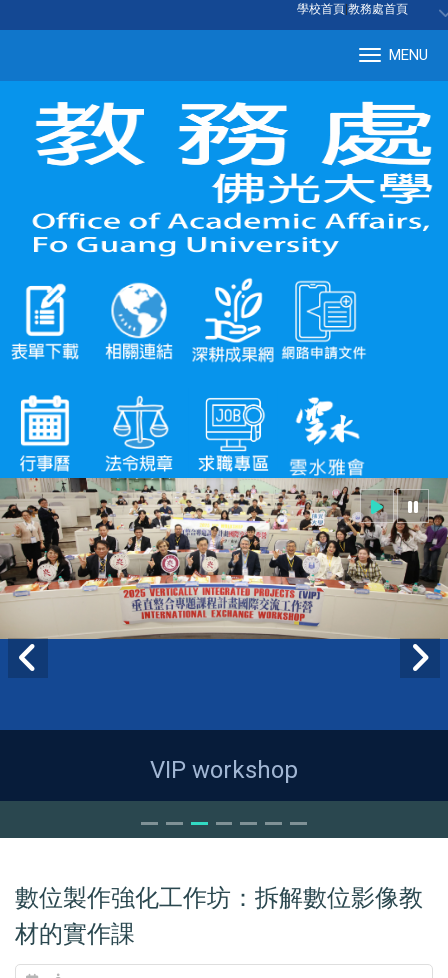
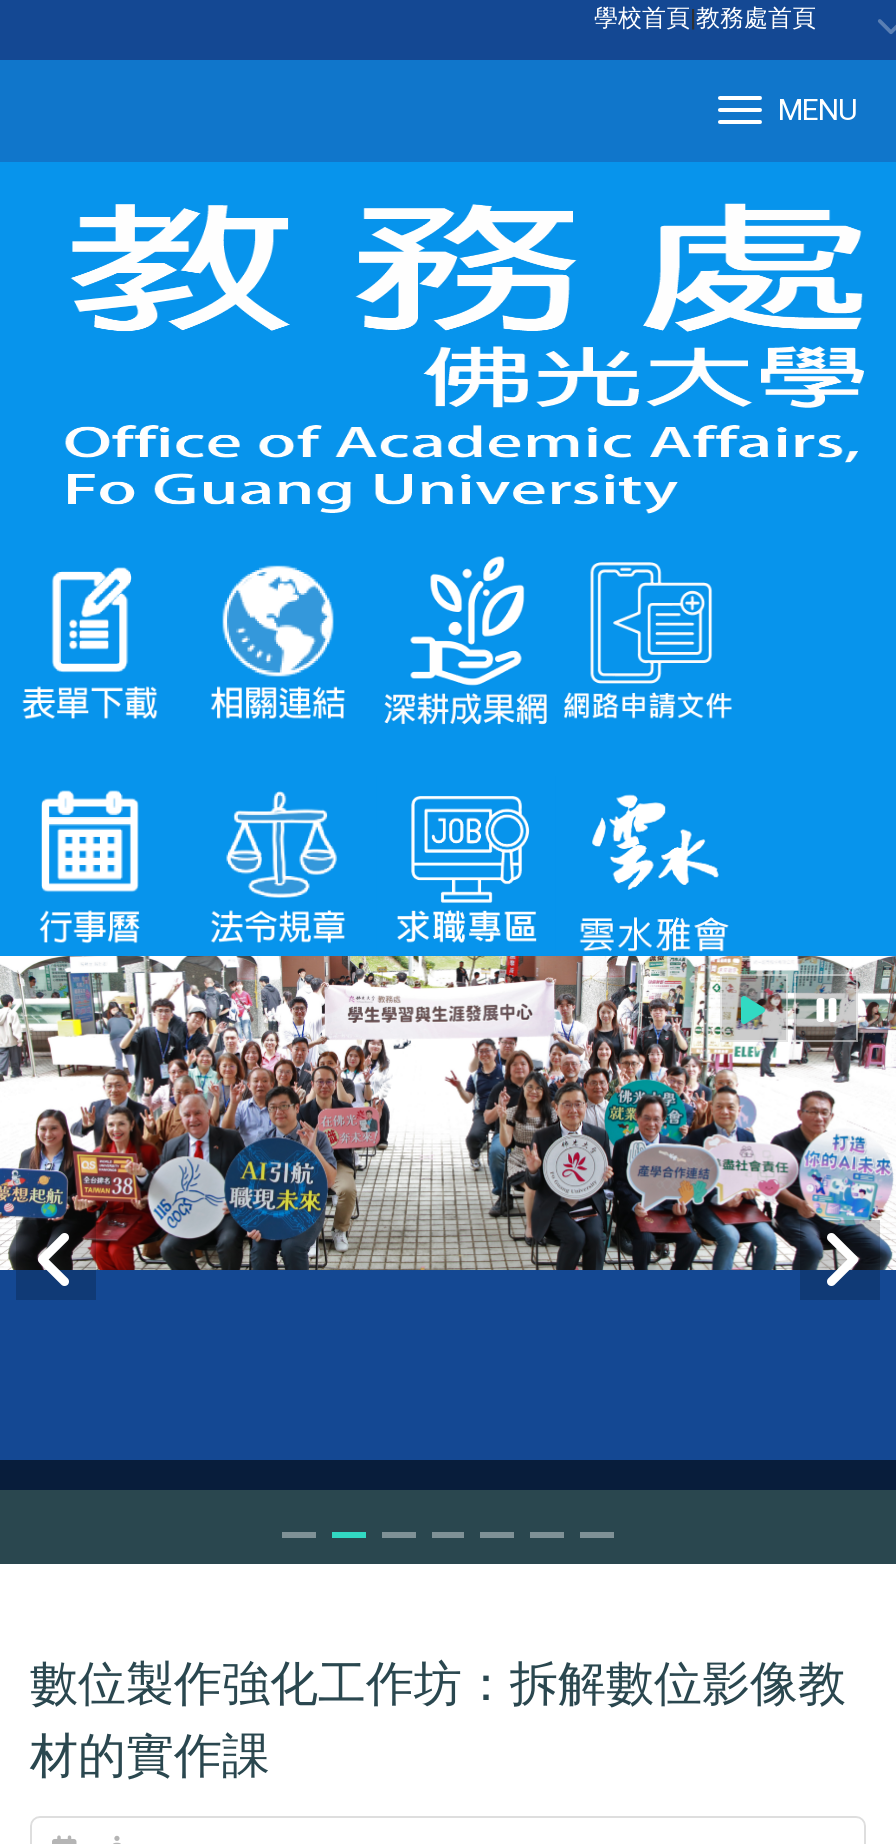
- [image]
+ [image]

- VIP workshop
